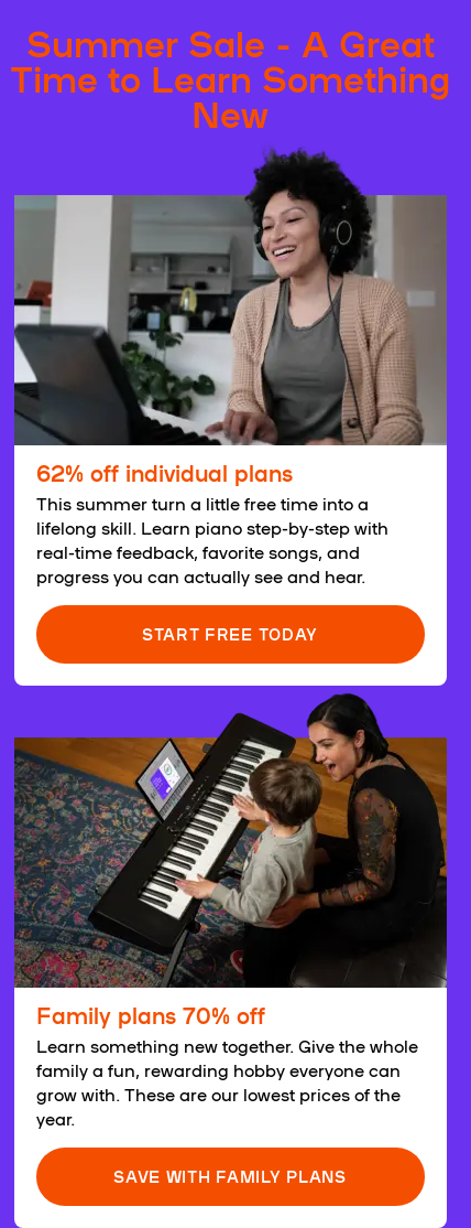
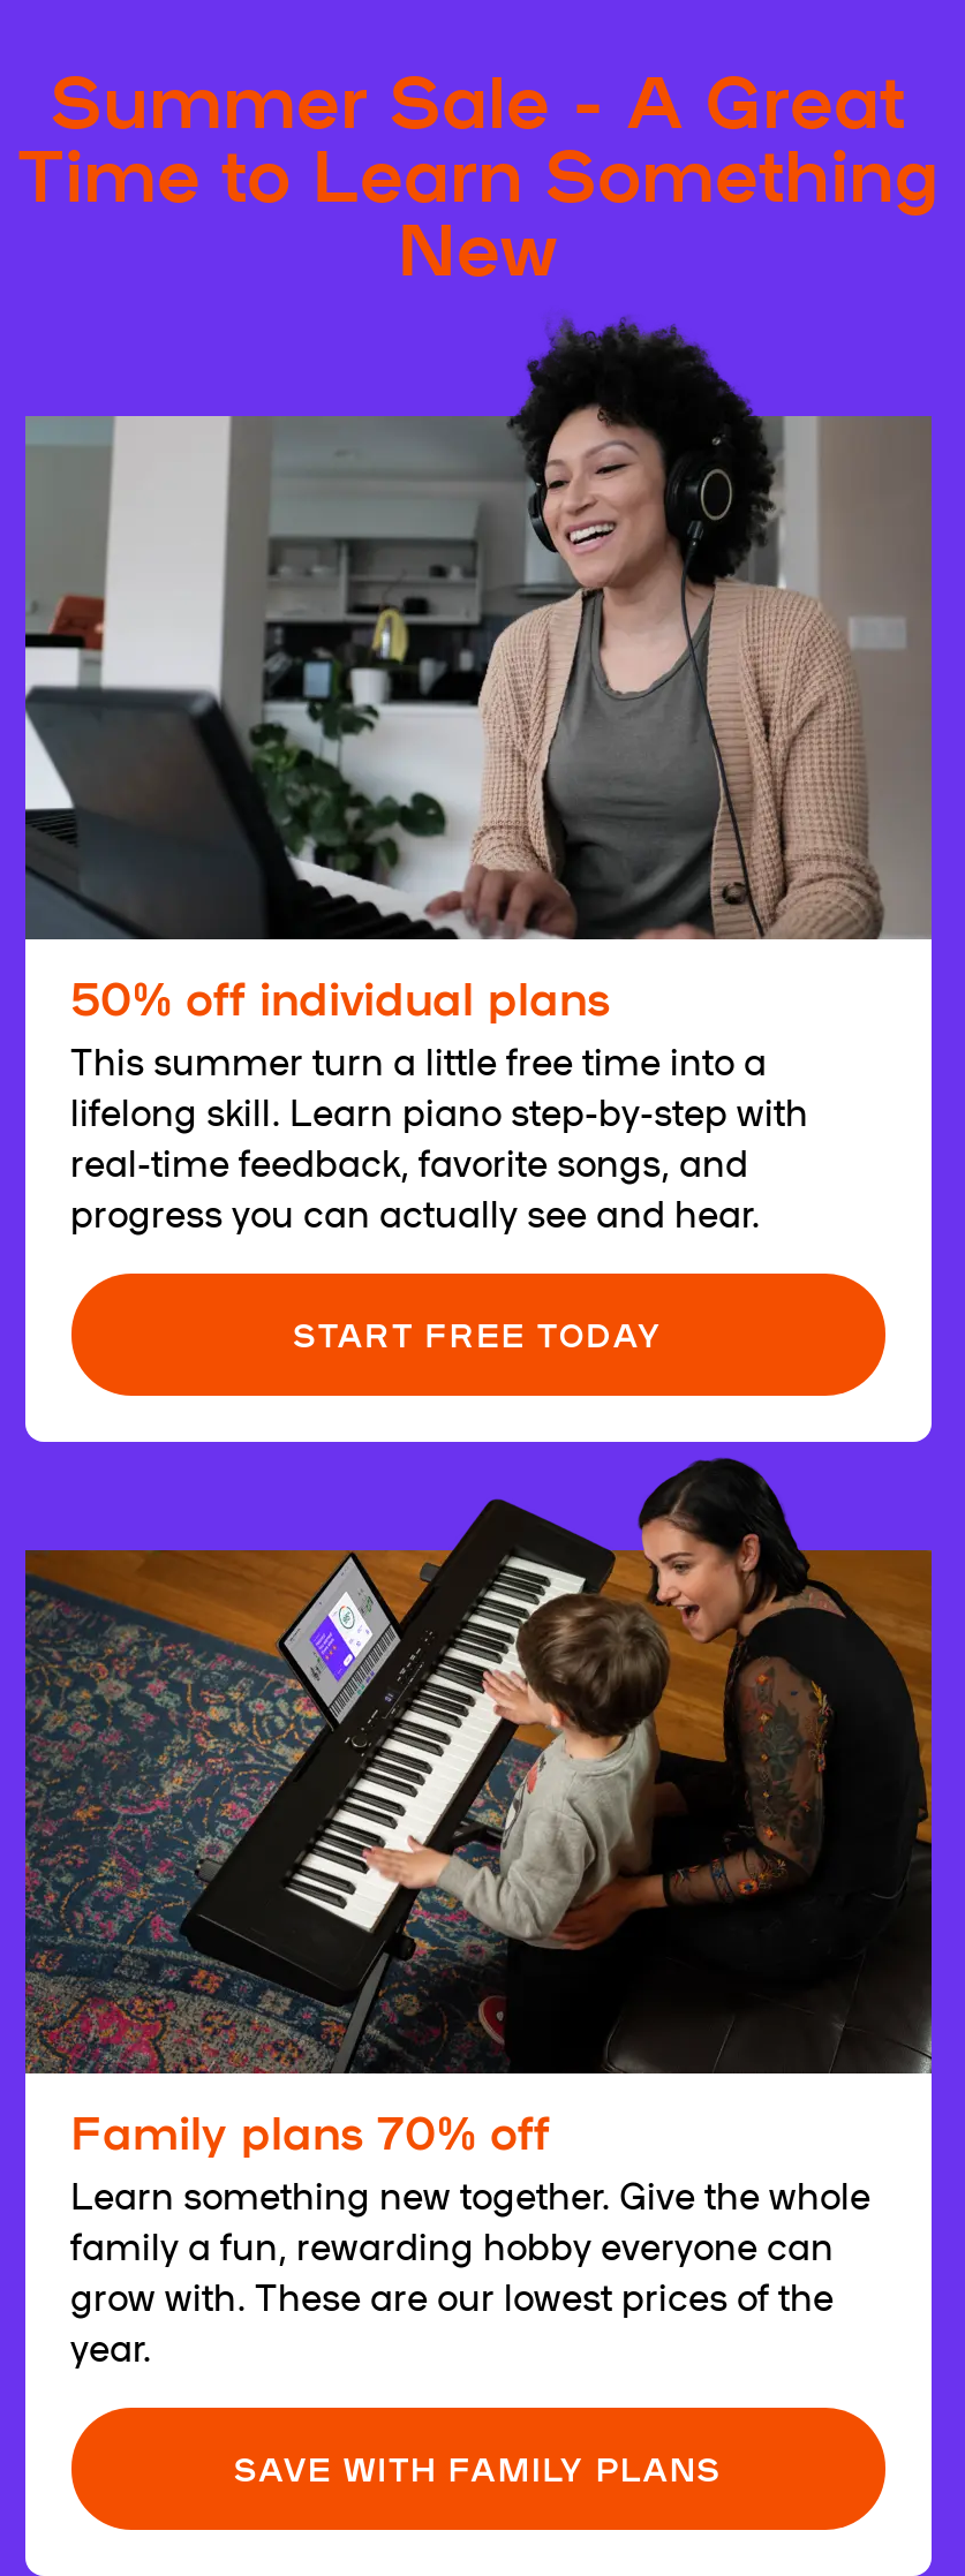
- 62% off individual plans
+ 50% off individual plans
